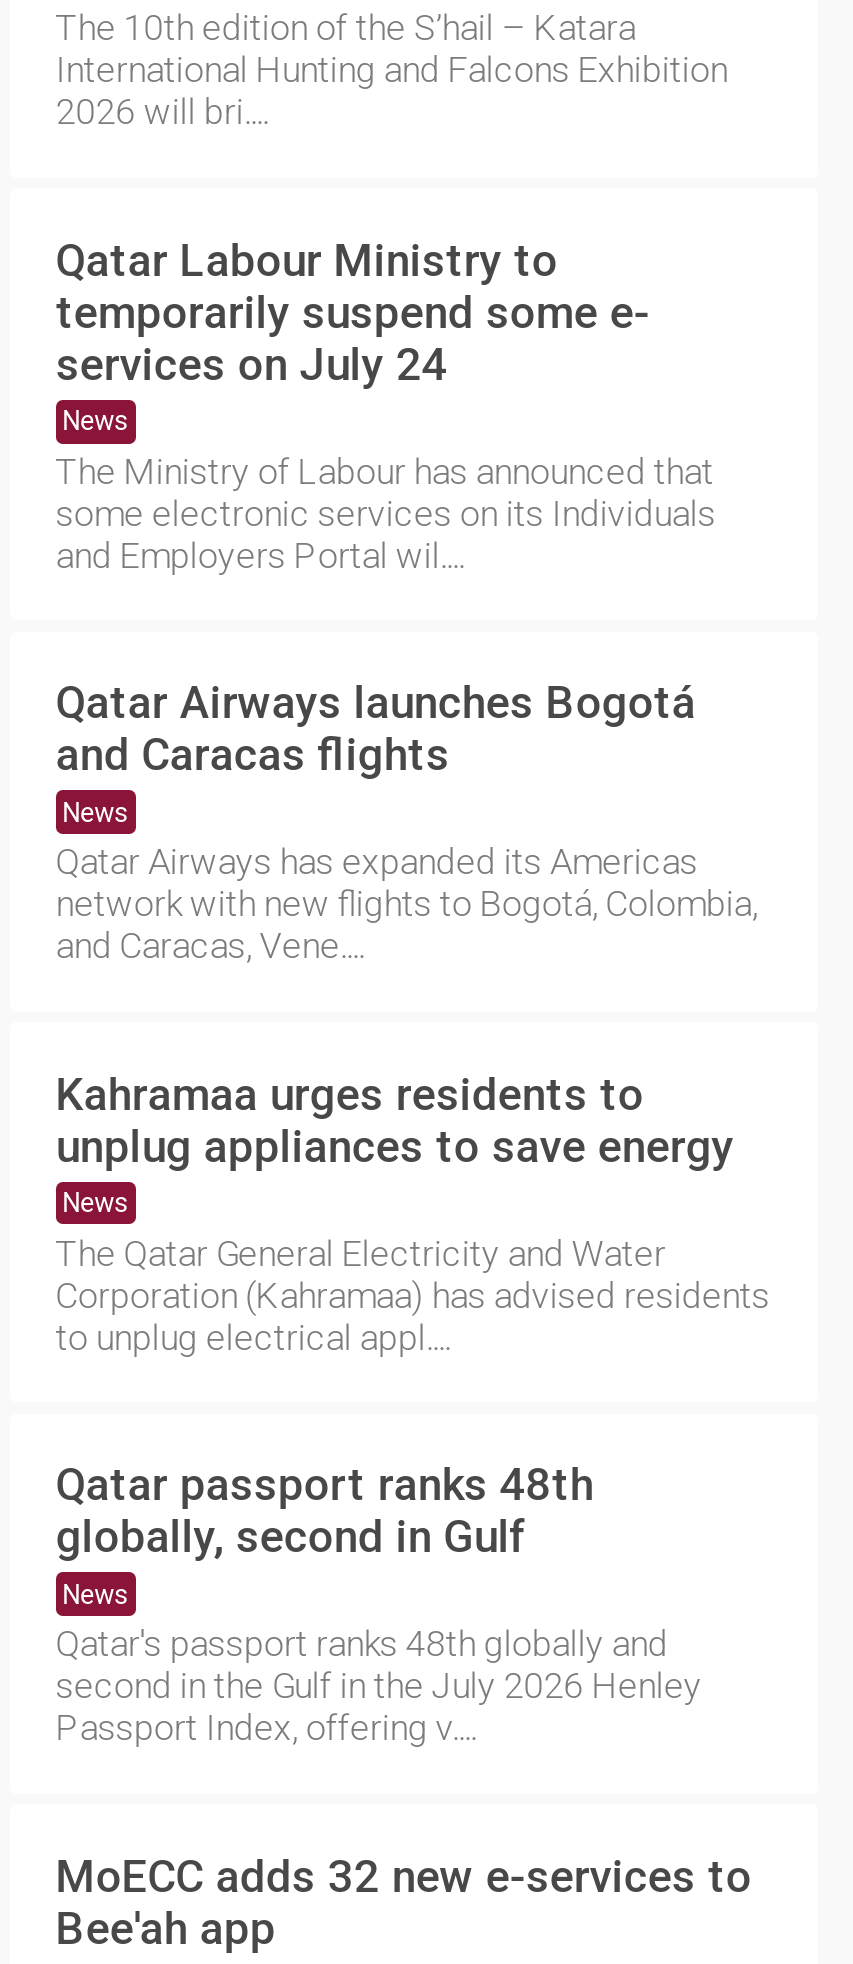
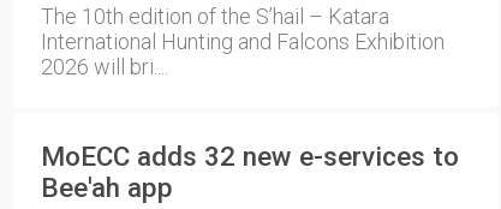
- Qatar Labour Ministry to
- temporarily suspend some e-
- services on July 24
- News
- The Ministry of Labour has announced that
- some electronic services on its Individuals
- and Employers Portal wil....
- Qatar Airways launches Bogotá
- and Caracas flights
- News
- Qatar Airways has expanded its Americas
- network with new flights to Bogotá, Colombia,
- and Caracas, Vene....
- Kahramaa urges residents to
- unplug appliances to save energy
- News
- The Qatar General Electricity and Water
- Corporation (Kahramaa) has advised residents
- to unplug electrical appl....
- Qatar passport ranks 48th
- globally, second in Gulf
- News
- Qatar's passport ranks 48th globally and
- second in the Gulf in the July 2026 Henley
- Passport Index, offering v....
